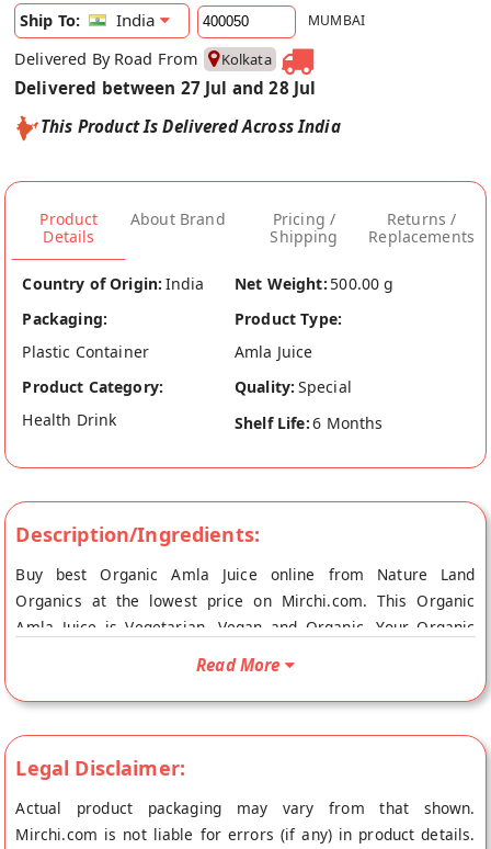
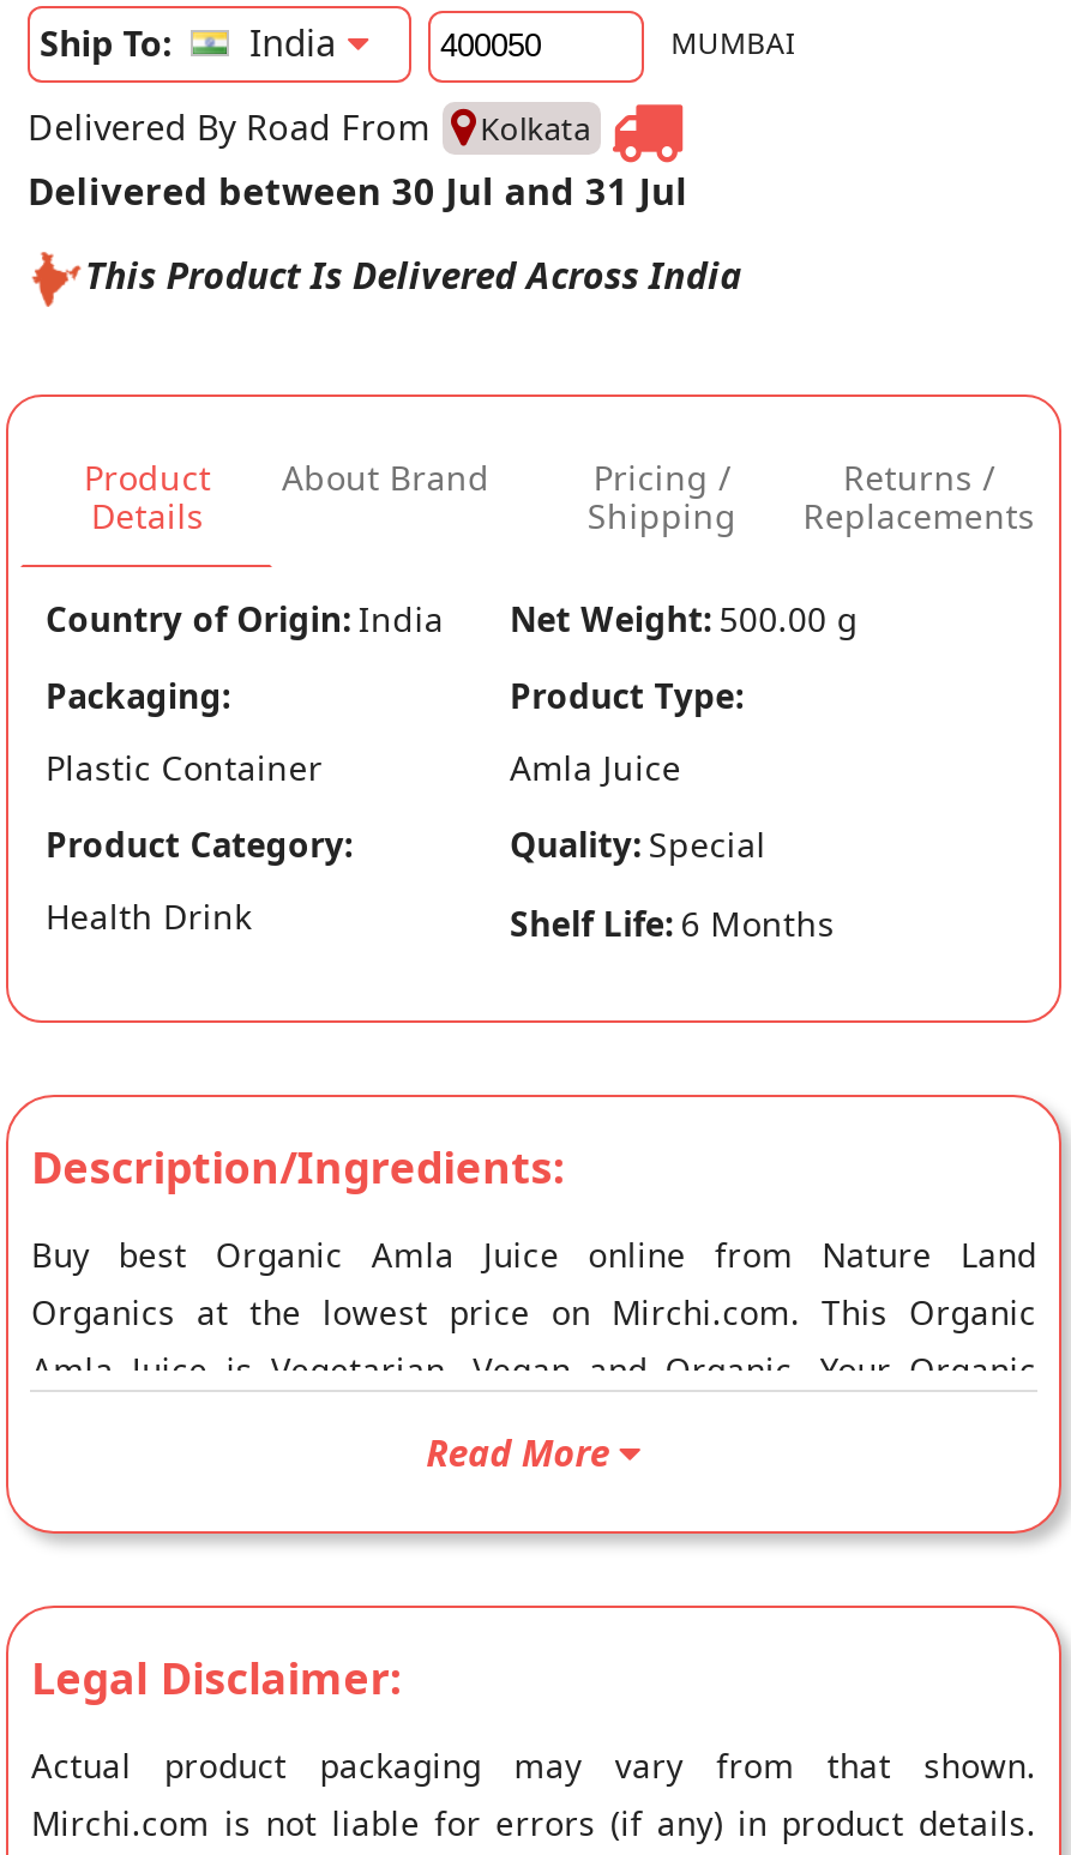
- Delivered between 27 Jul and 28 Jul
+ Delivered between 30 Jul and 31 Jul
